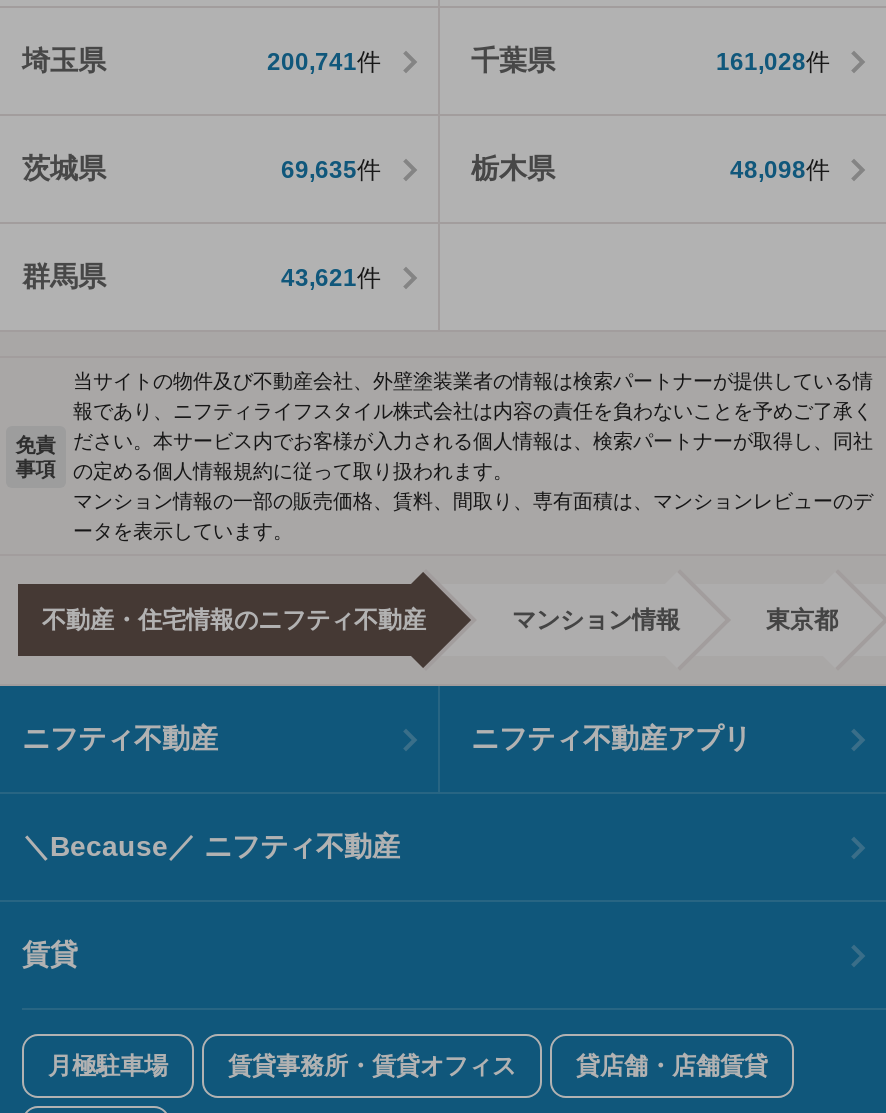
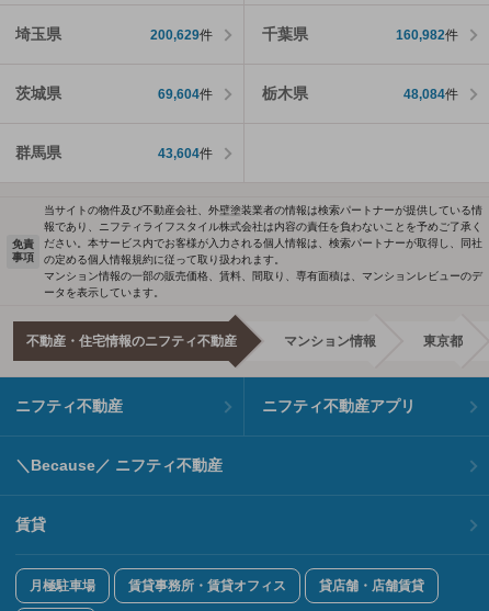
- 200,741件
+ 200,629件

- 161,028件
+ 160,982件

- 69,635件
+ 69,604件

- 48,098件
+ 48,084件

- 43,621件
+ 43,604件
